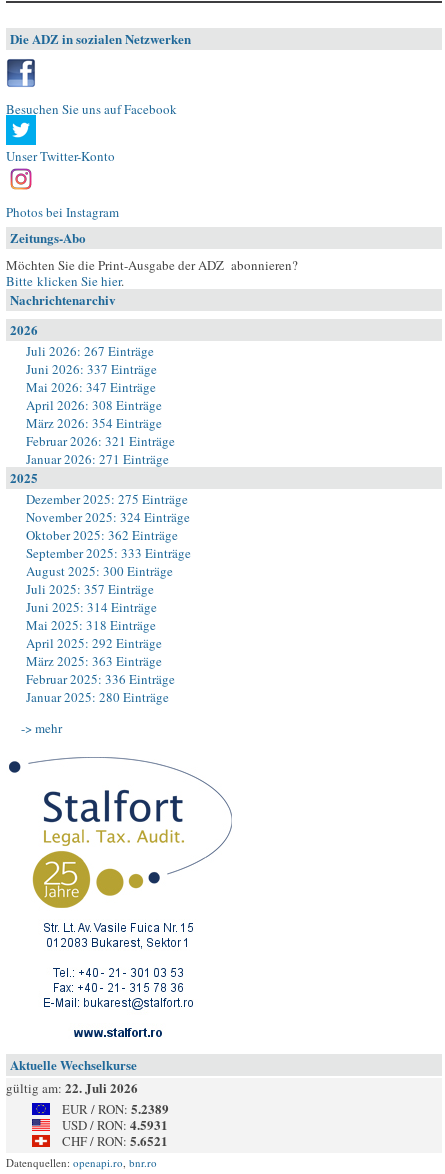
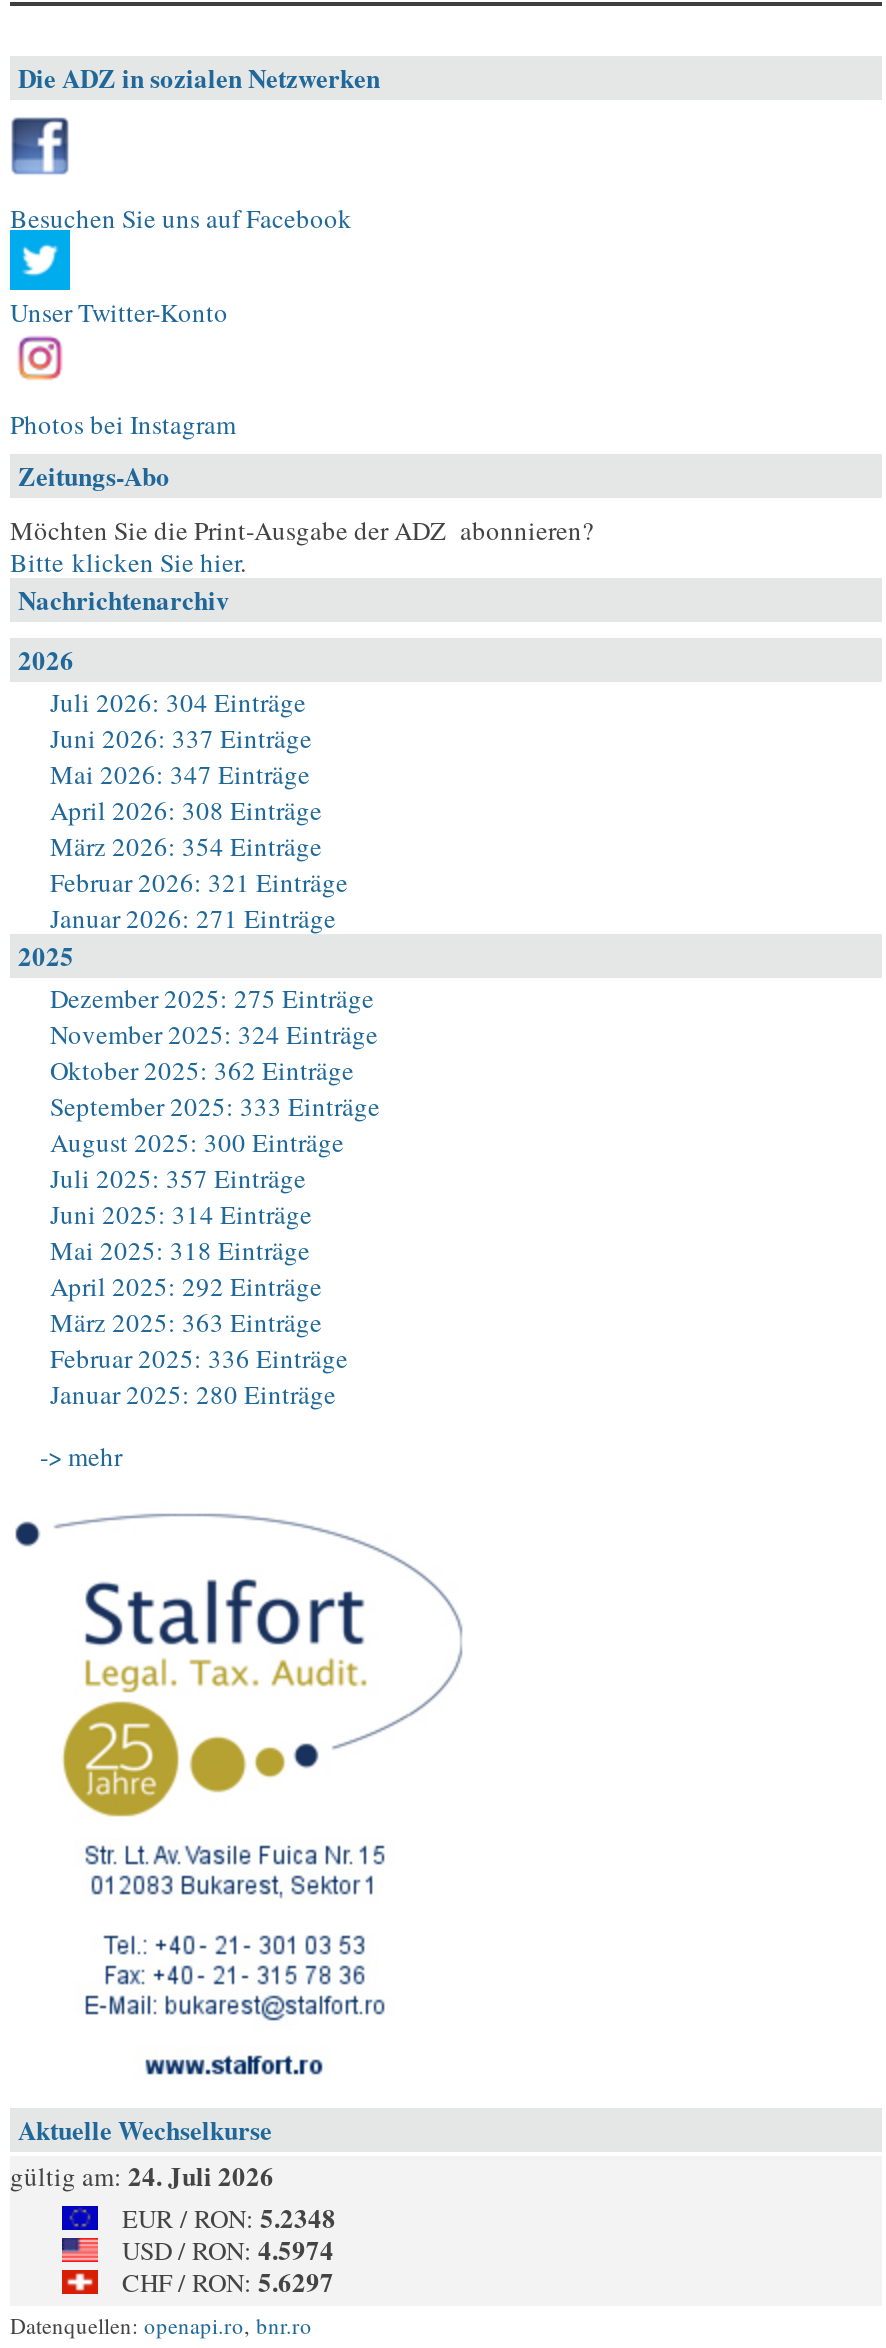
- Juli 2026: 267 Einträge
+ Juli 2026: 304 Einträge

- gültig am: 22. Juli 2026
+ gültig am: 24. Juli 2026

- EUR / RON: 5.2389
+ EUR / RON: 5.2348

- USD / RON: 4.5931
+ USD / RON: 4.5974

- CHF / RON: 5.6521
+ CHF / RON: 5.6297
